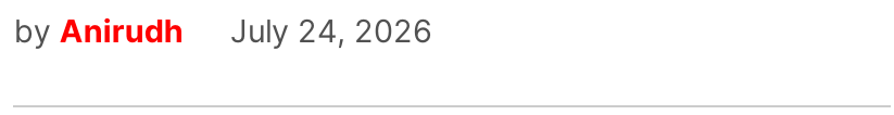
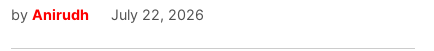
- by Anirudh July 24, 2026
+ by Anirudh July 22, 2026
